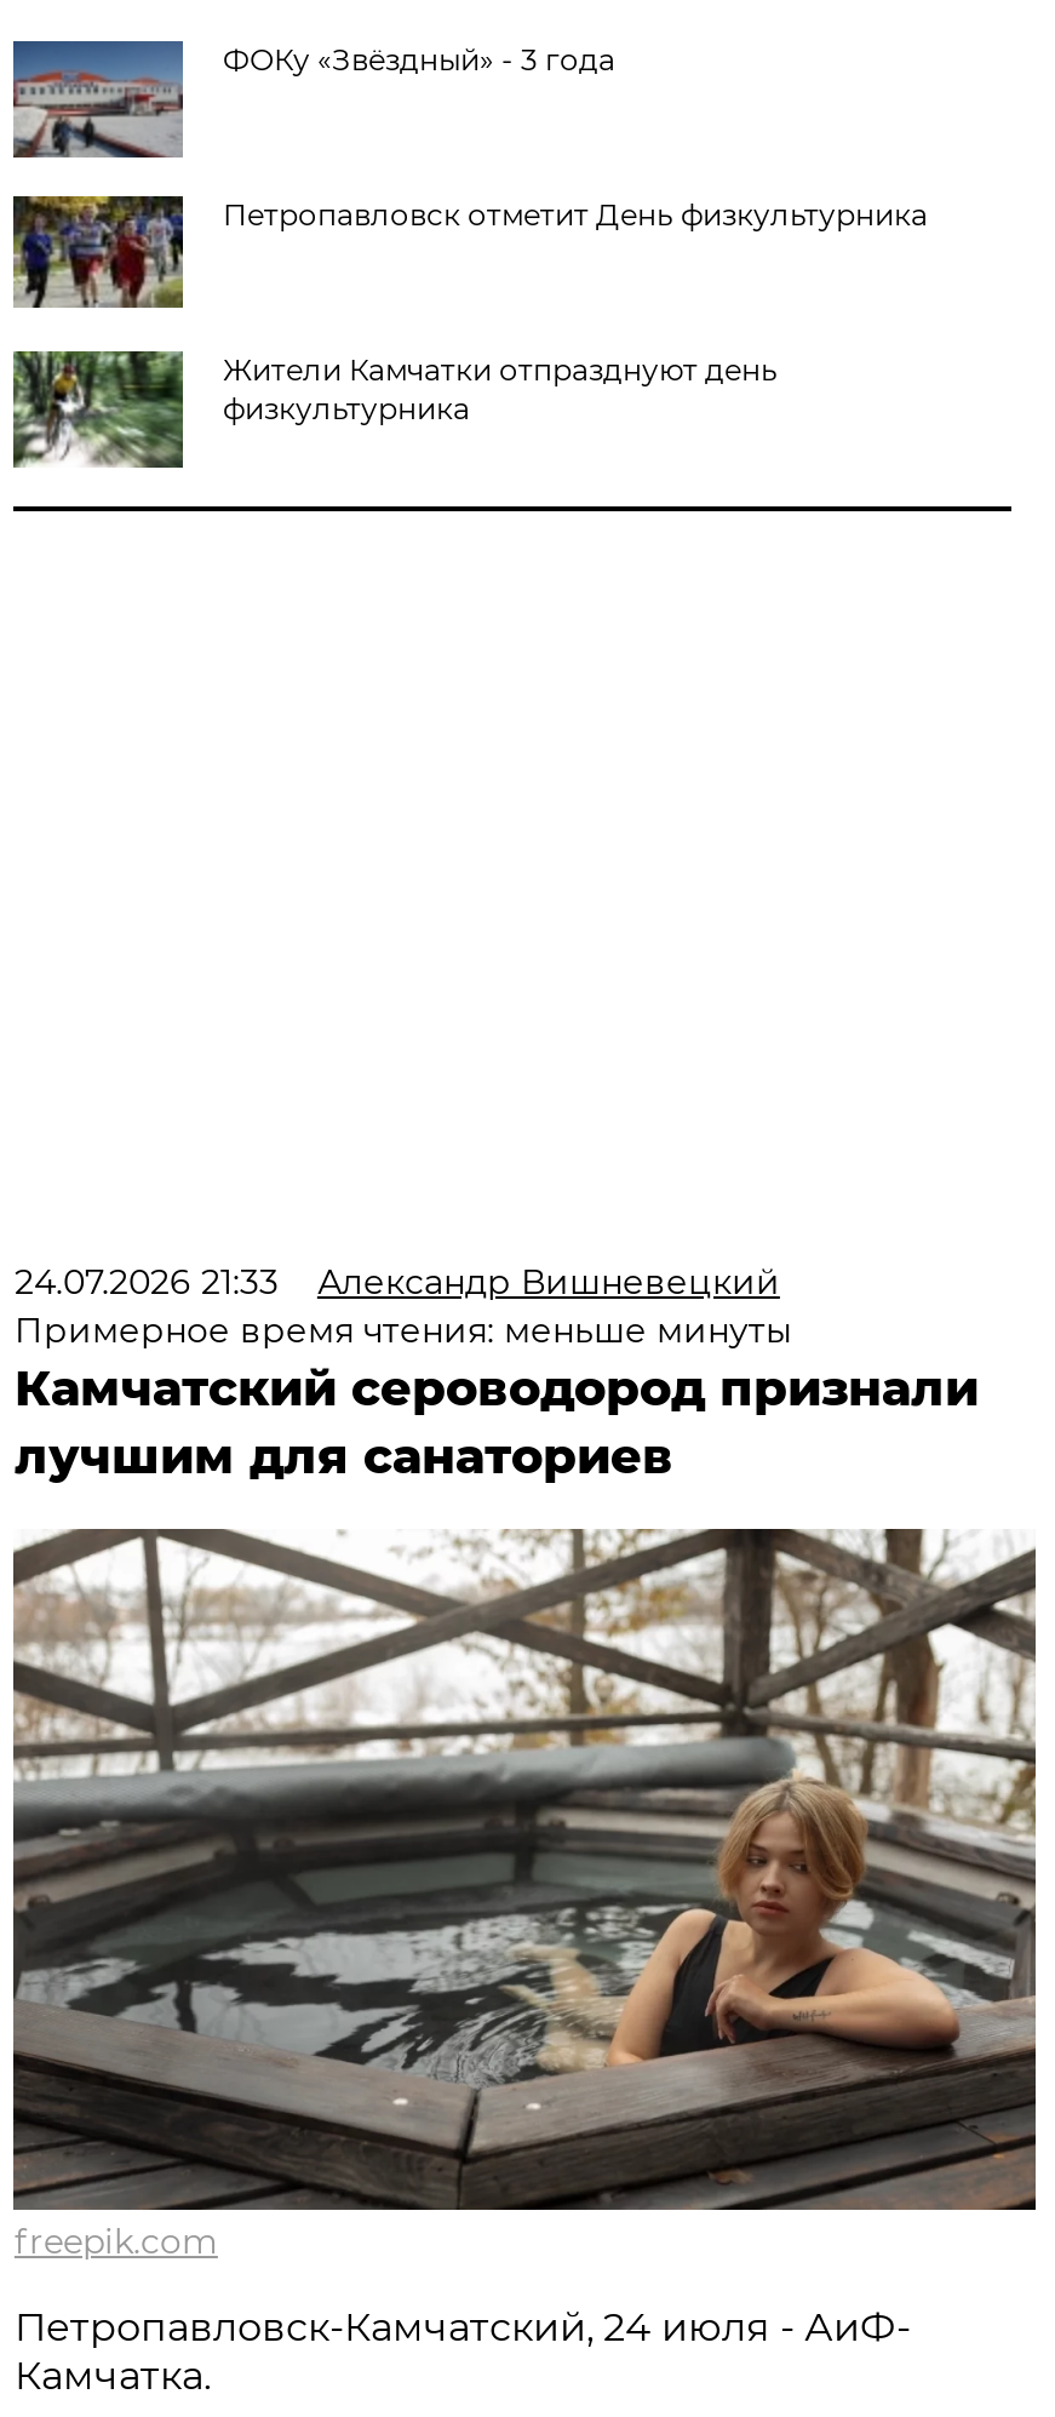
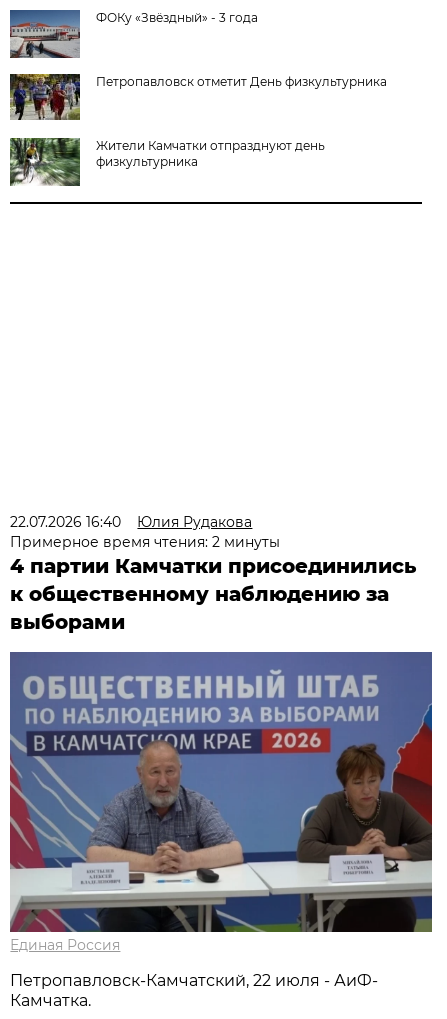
- 24.07.2026 21:33
- Александр Вишневецкий
- Примерное время чтения: меньше минуты
- Камчатский сероводород признали
- лучшим для санаториев
+ 22.07.2026 16:40
+ Юлия Рудакова
+ Примерное время чтения: 2 минуты
+ 4 партии Камчатки присоединились
+ к общественному наблюдению за
+ выборами

- [image]
- freepik.com
+ [image]
+ Единая Россия

- Петропавловск-Камчатский, 24 июля - АиФ-
+ Петропавловск-Камчатский, 22 июля - АиФ-
